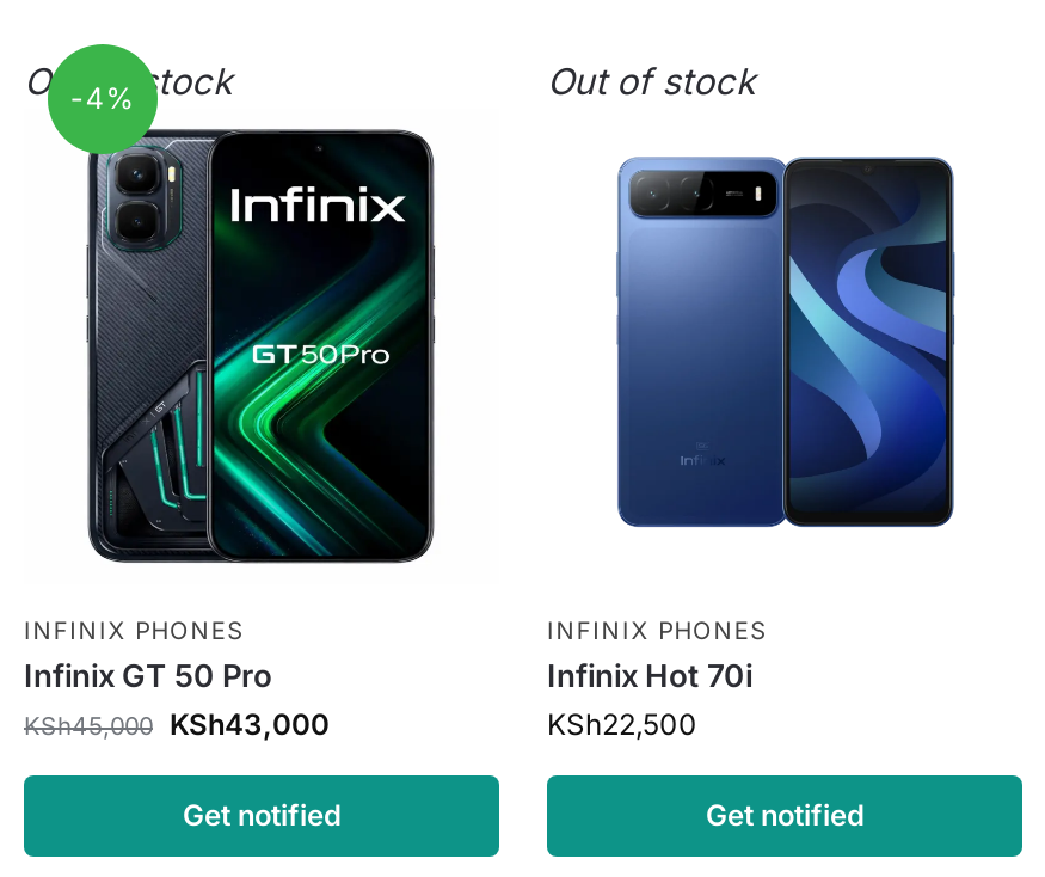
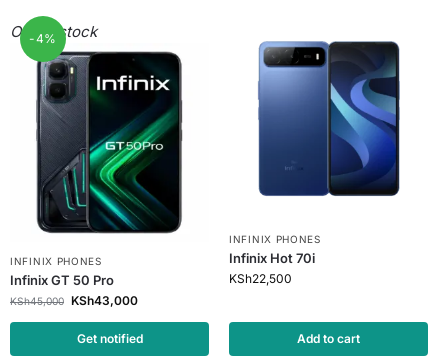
- Out of stock

moved up: [image] | INFINIX PHONES | Infinix Hot 70i | KSh22,500

- Get notified
+ Add to cart
